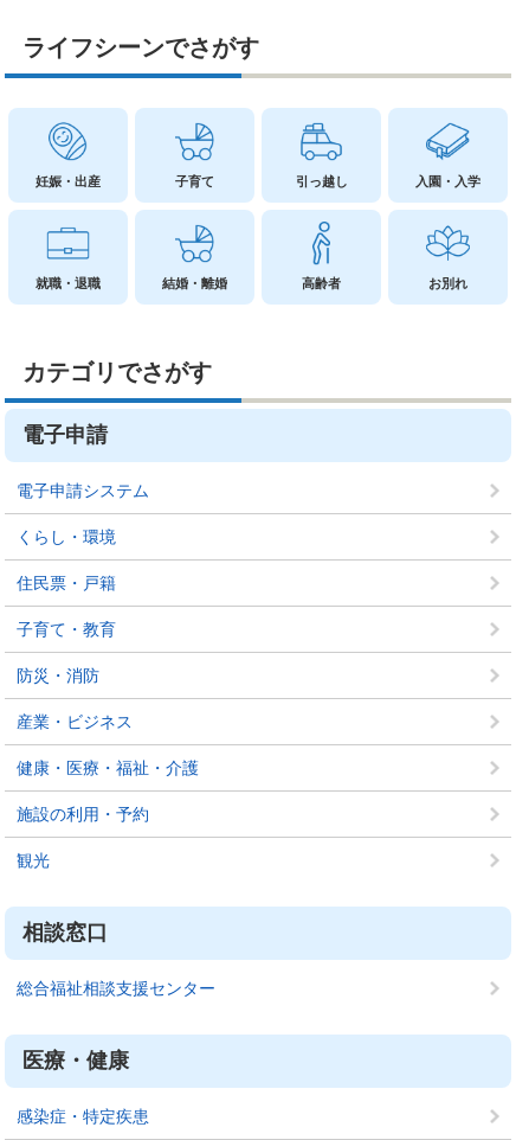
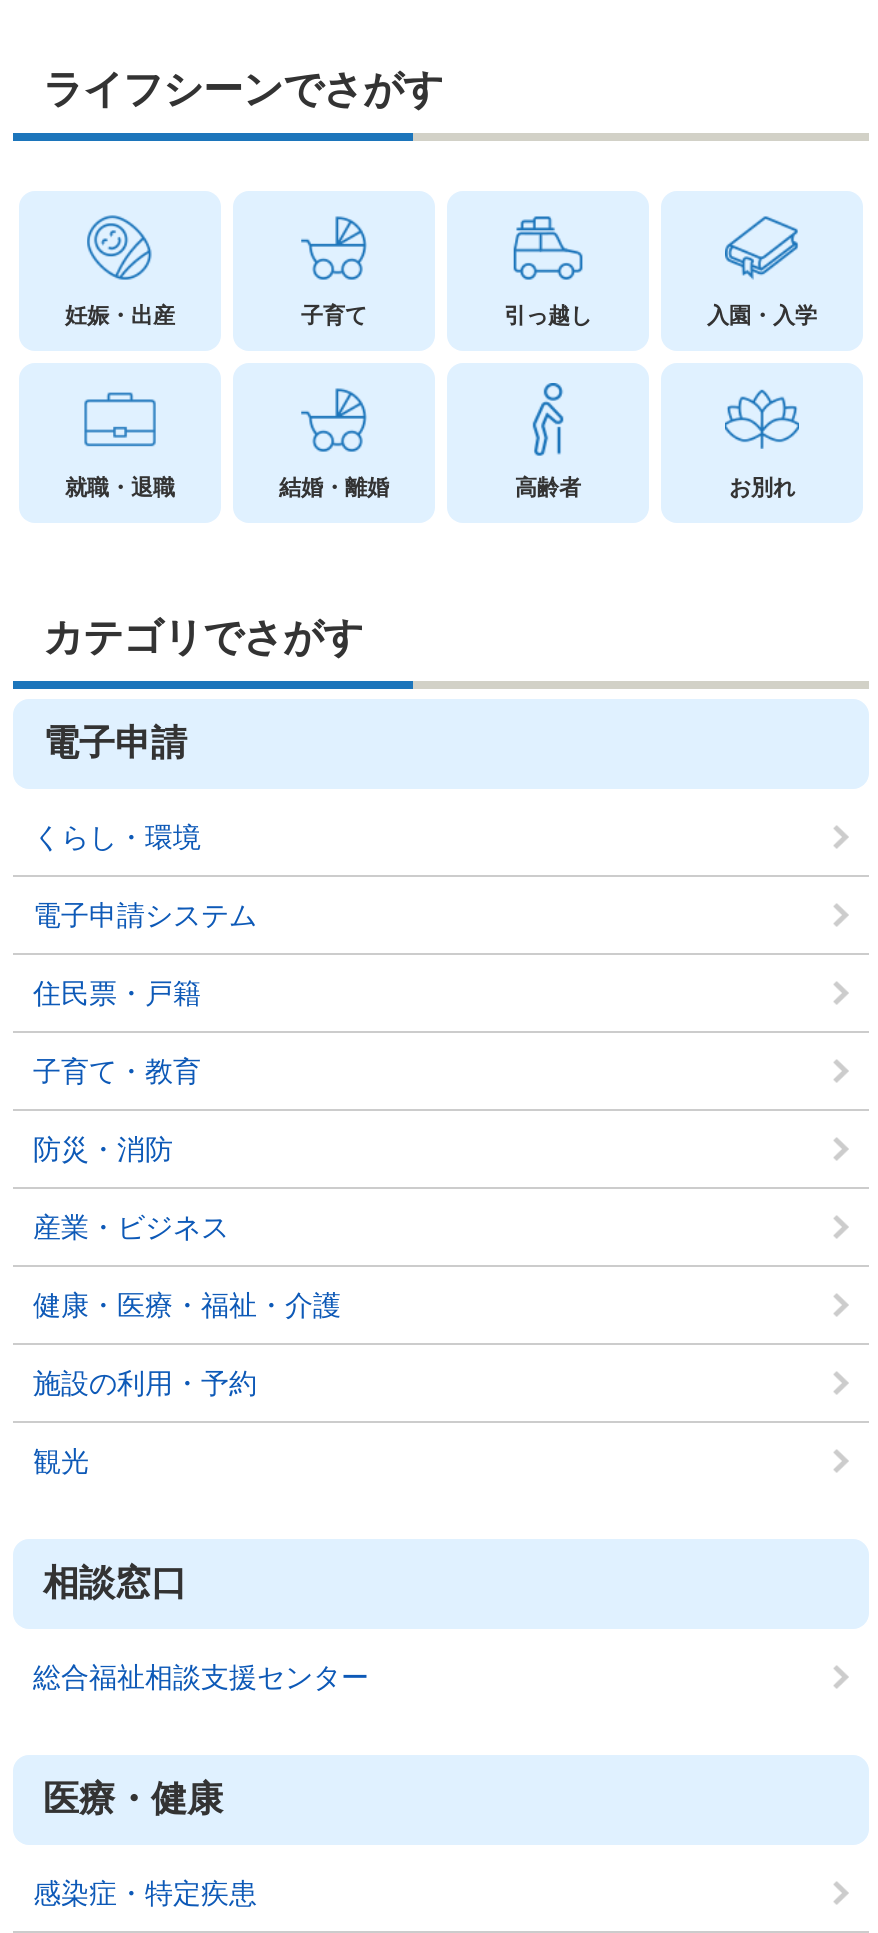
moved down: 電子申請システム

moved up: くらし・環境
